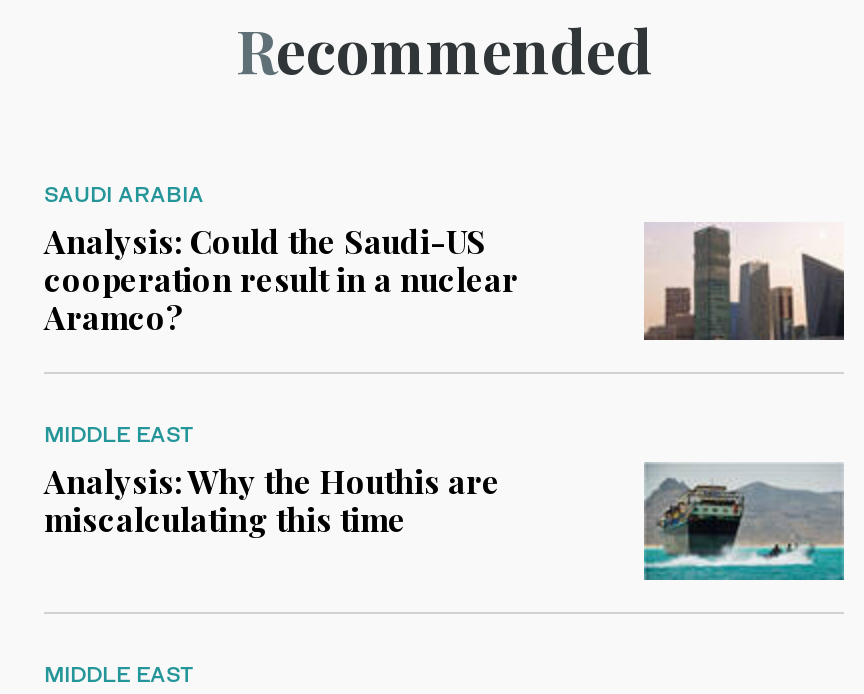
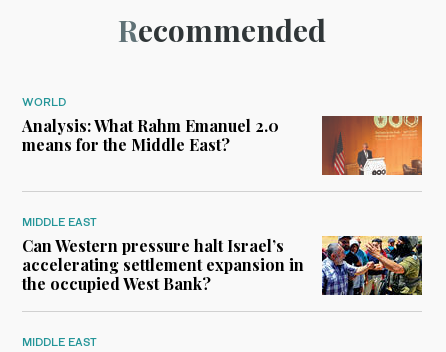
- SAUDI ARABIA
- Analysis: Could the Saudi-US
- cooperation result in a nuclear
- Aramco?
+ WORLD
+ Analysis: What Rahm Emanuel 2.0
+ means for the Middle East?

- [image]
+ [image]

- Analysis: Why the Houthis are
- miscalculating this time
+ Can Western pressure halt Israel’s
+ accelerating settlement expansion in
+ the occupied West Bank?

- [image]
+ [image]
